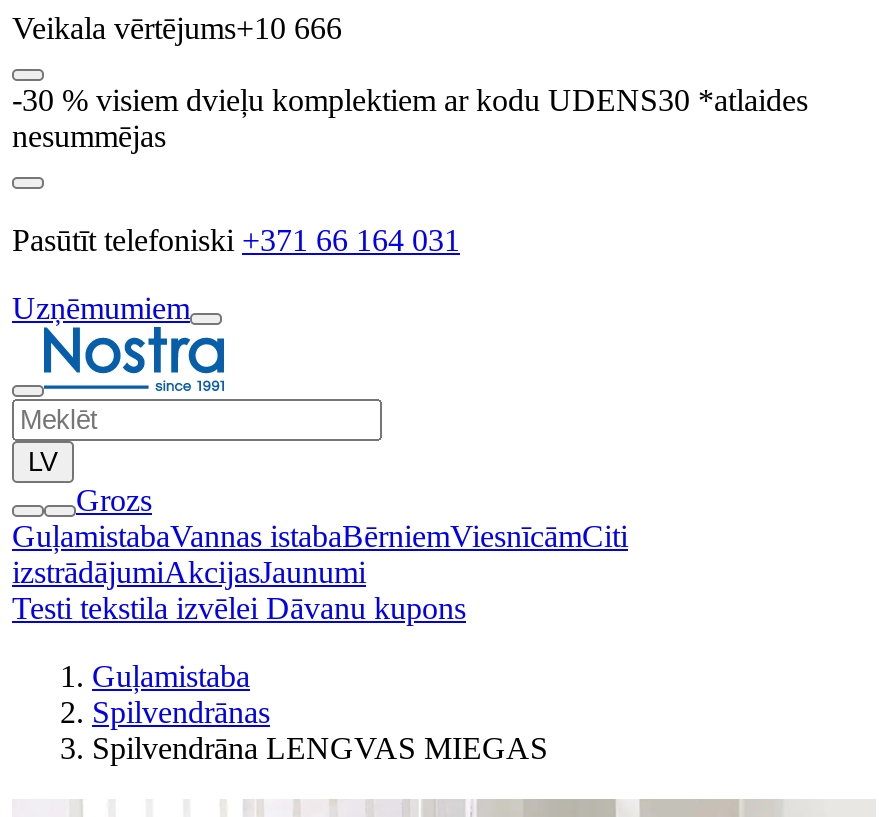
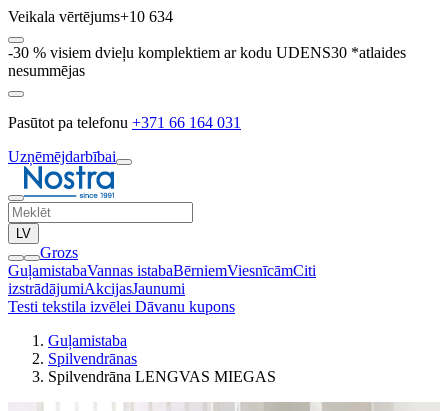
- Veikala vērtējums+10 666
+ Veikala vērtējums+10 634

- Pasūtīt telefoniski +371 66 164 031
+ Pasūtot pa telefonu +371 66 164 031

- Uzņēmumiem
+ Uzņēmējdarbībai
